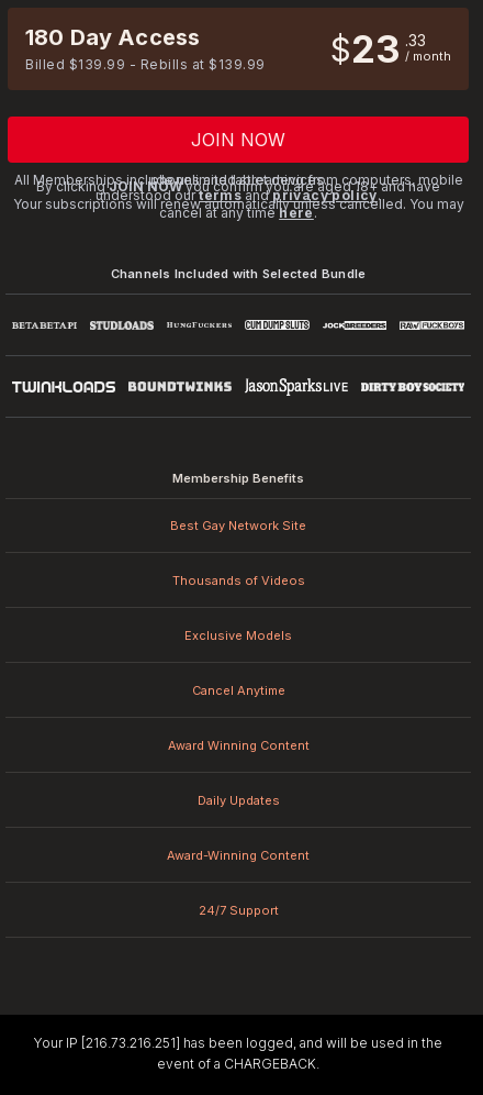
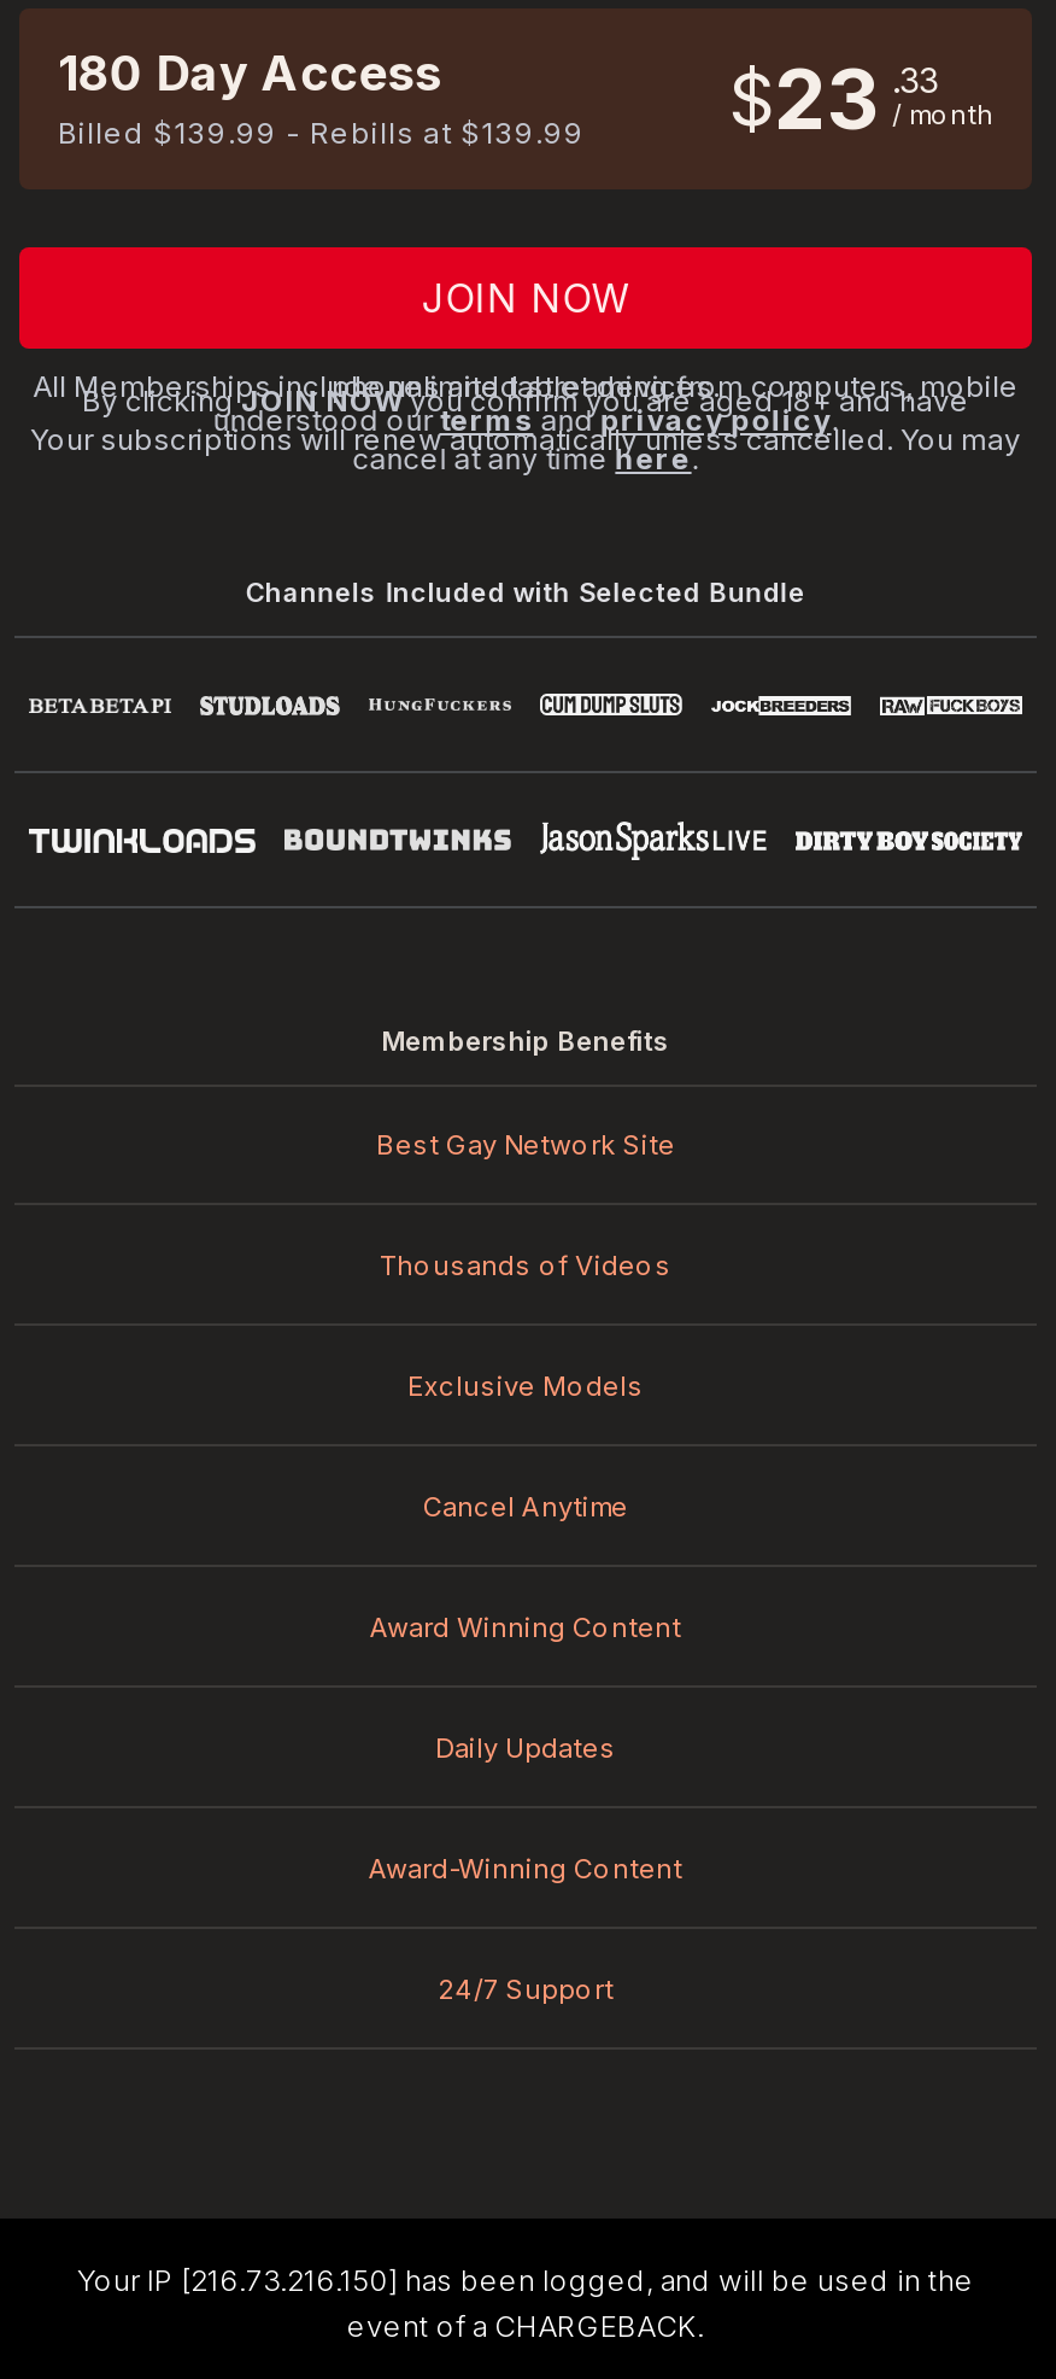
- Your IP [216.73.216.251] has been logged, and will be used in the
+ Your IP [216.73.216.150] has been logged, and will be used in the
